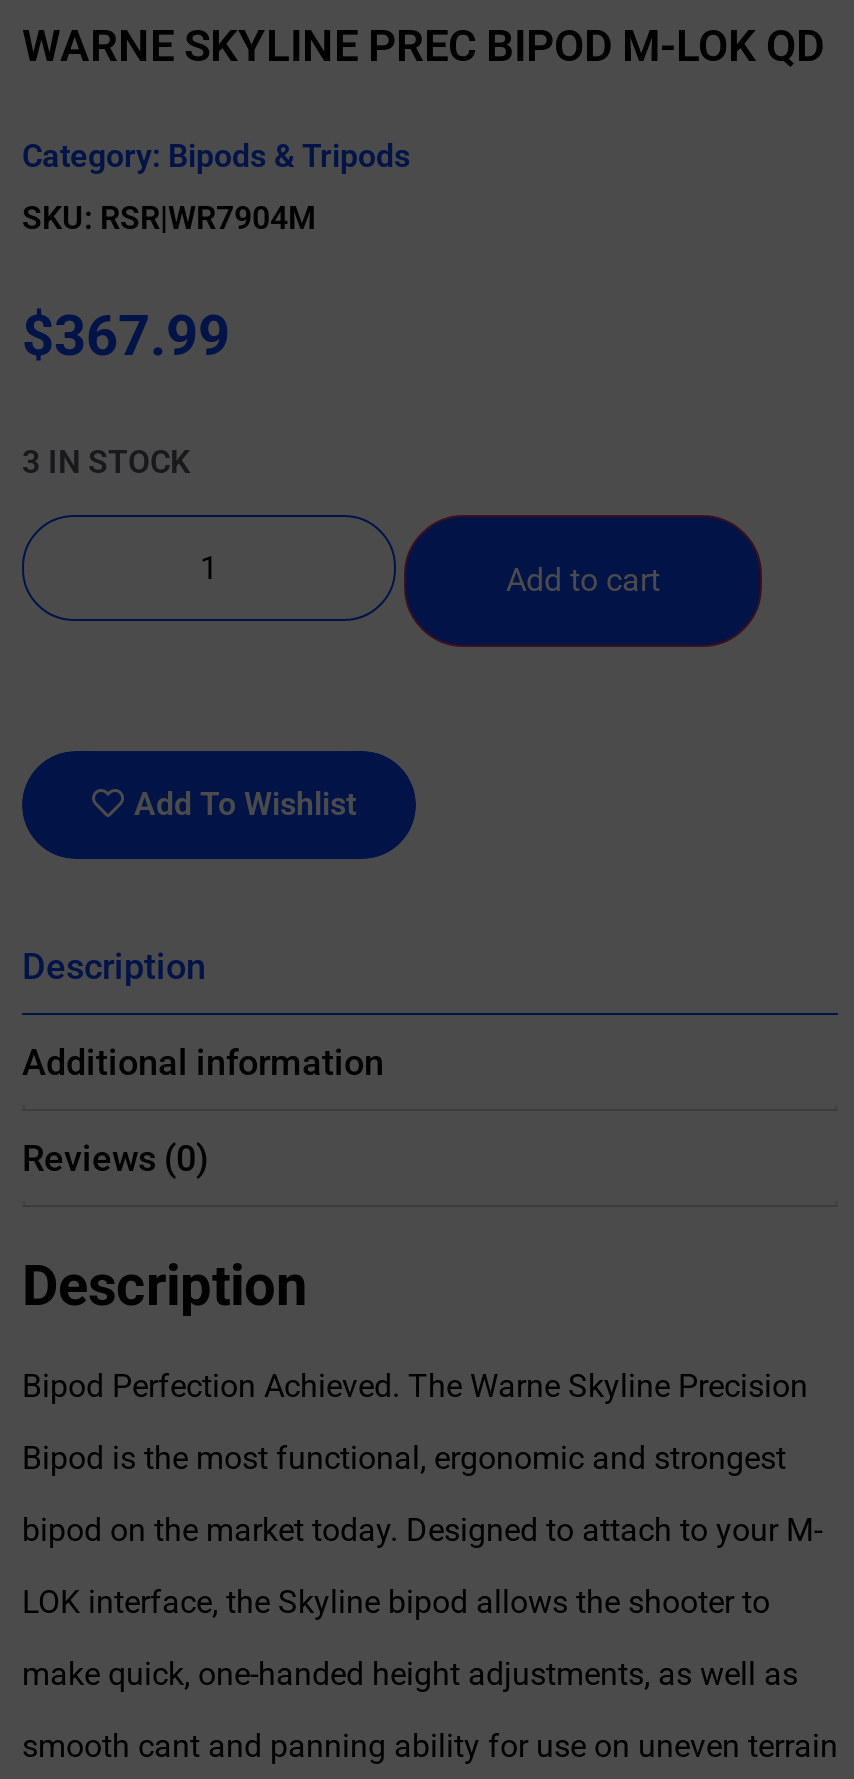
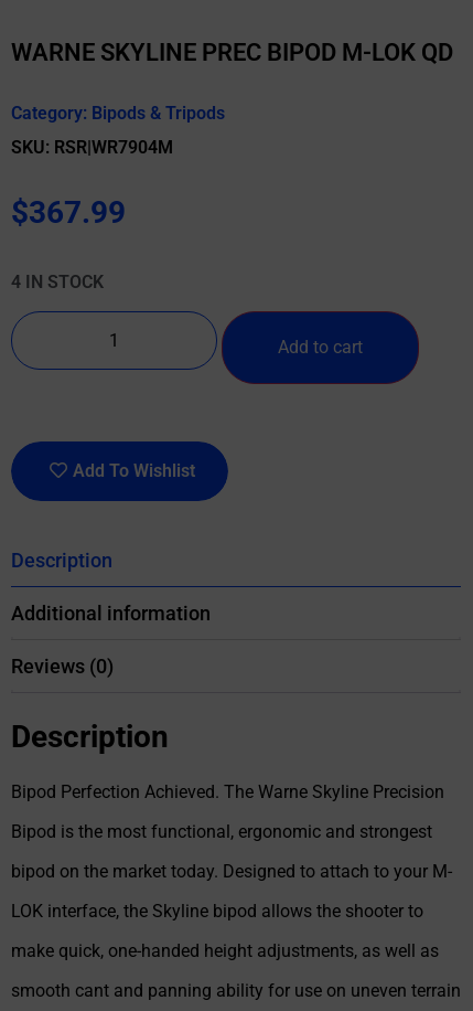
- 3 IN STOCK
+ 4 IN STOCK
